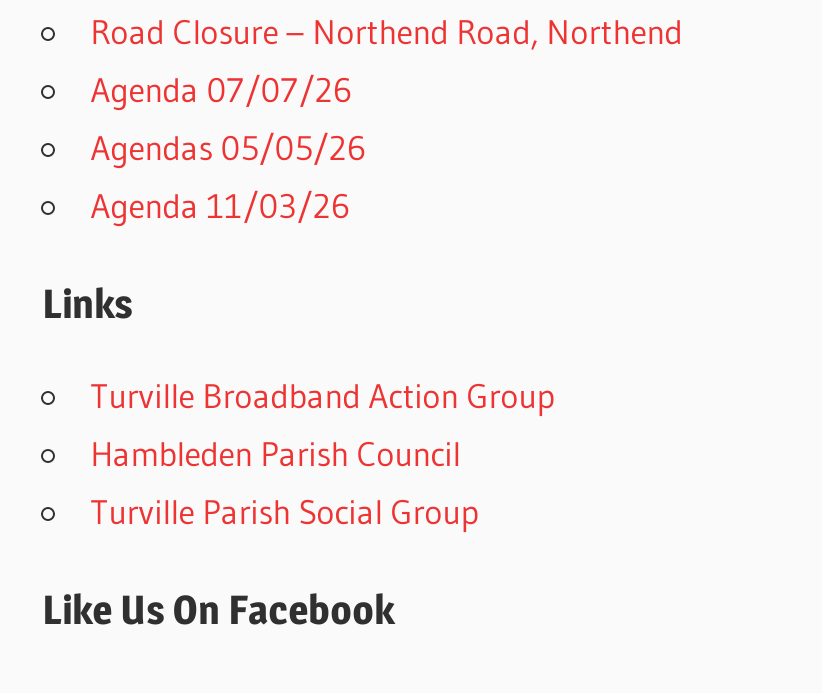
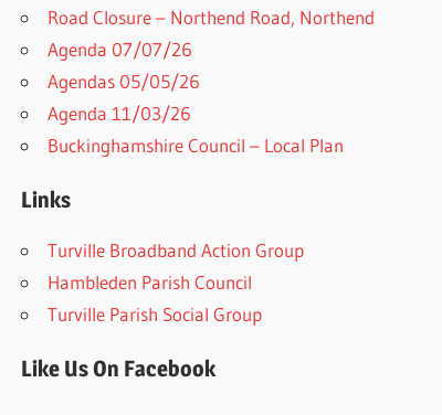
+ Buckinghamshire Council – Local Plan
